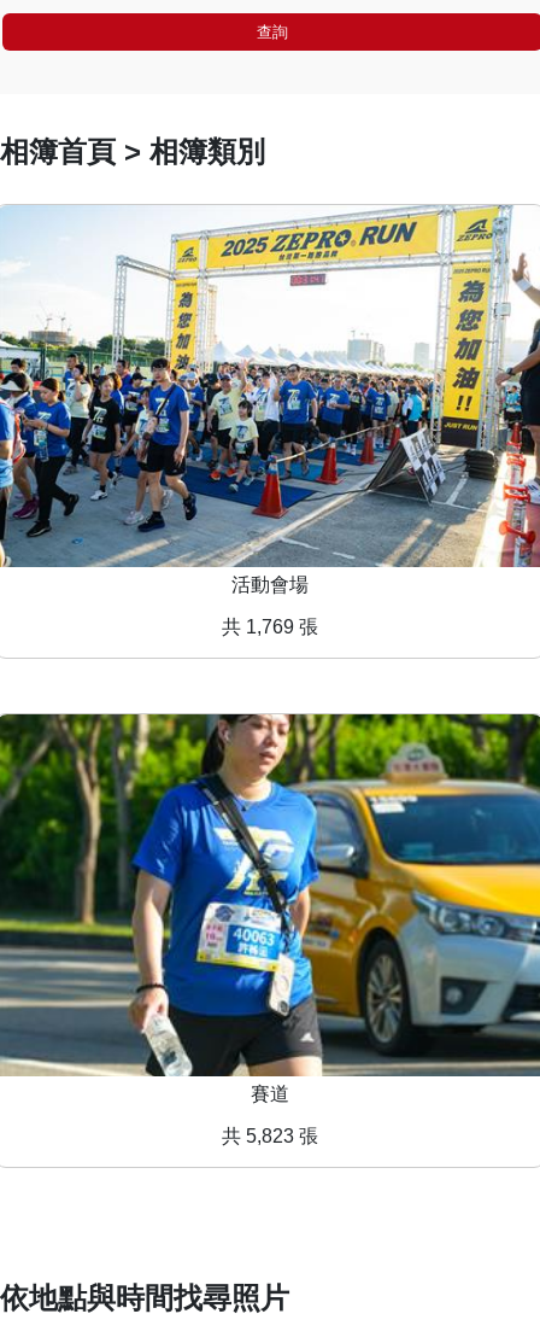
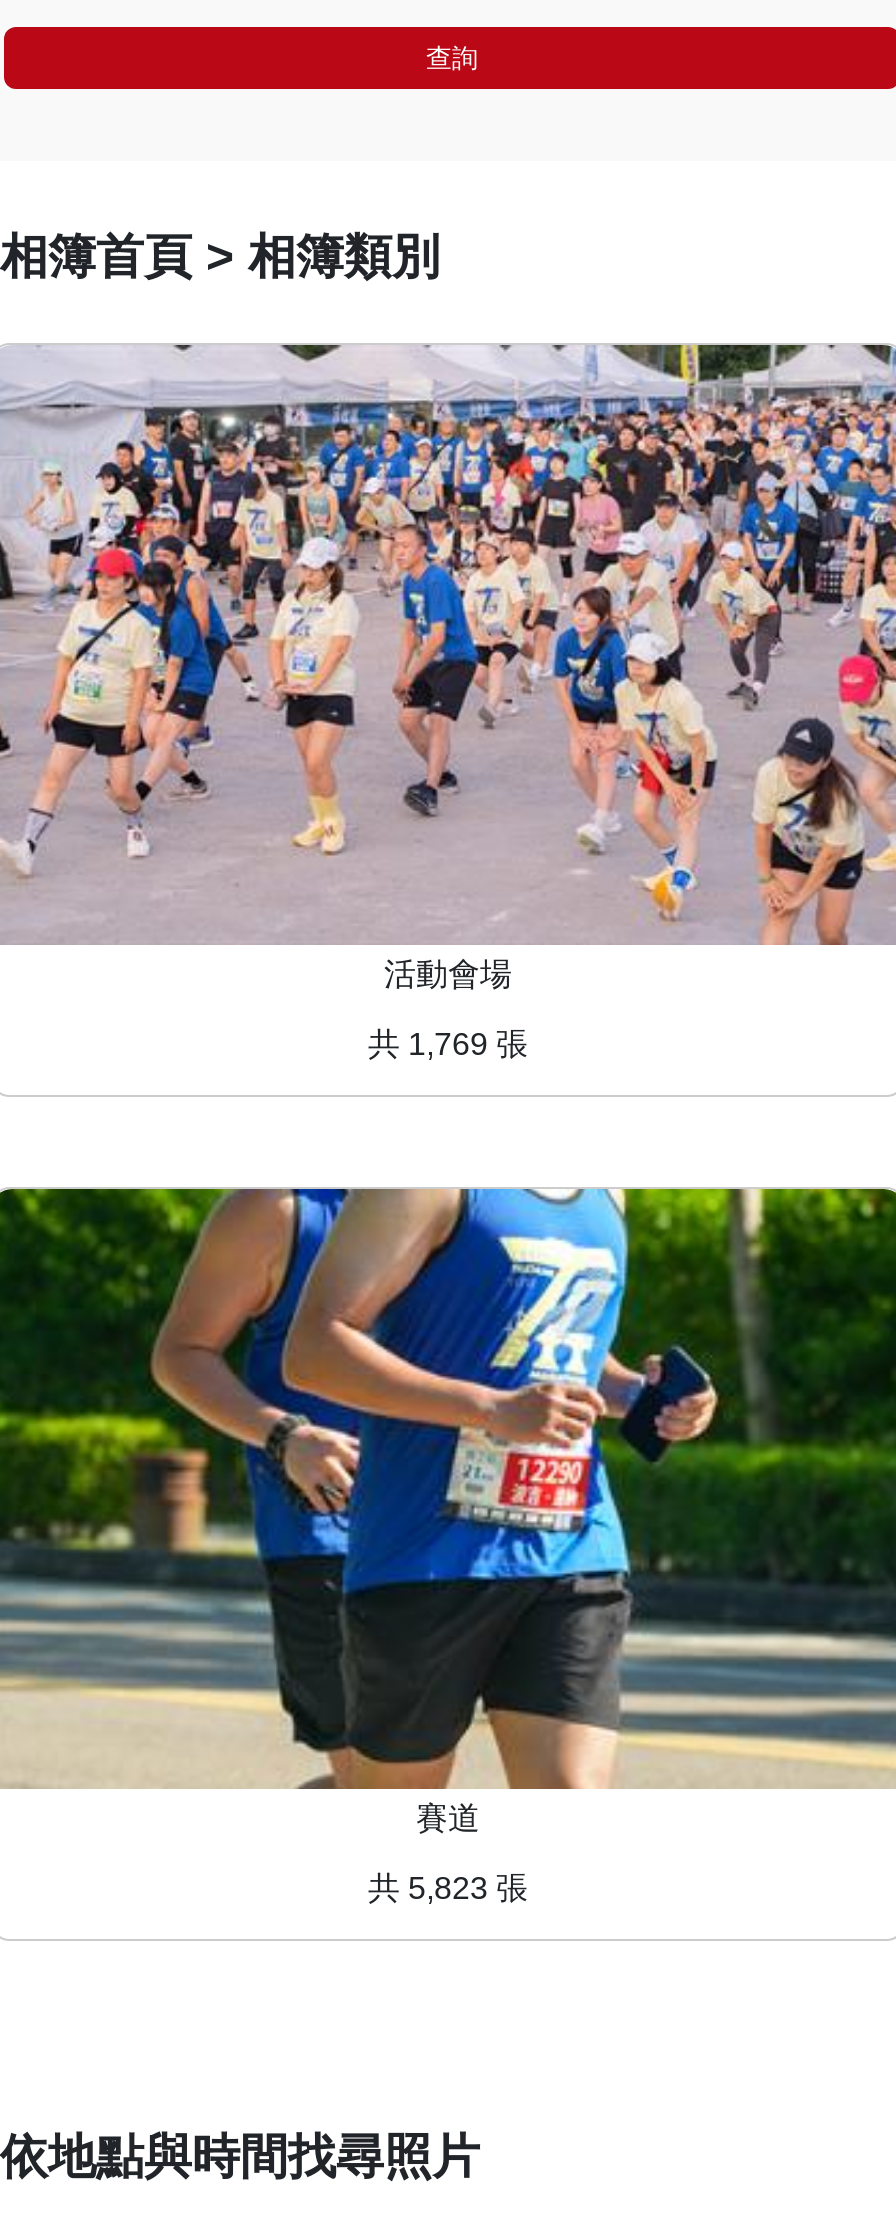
- [image]
+ [image]

- [image]
+ [image]
